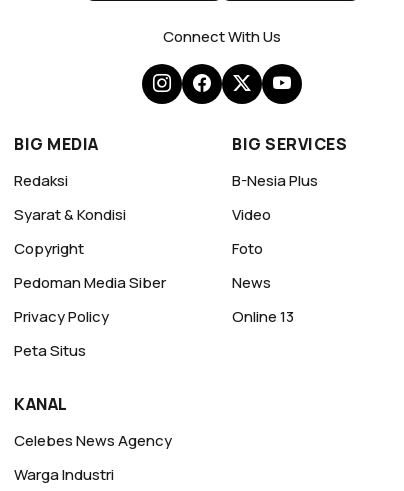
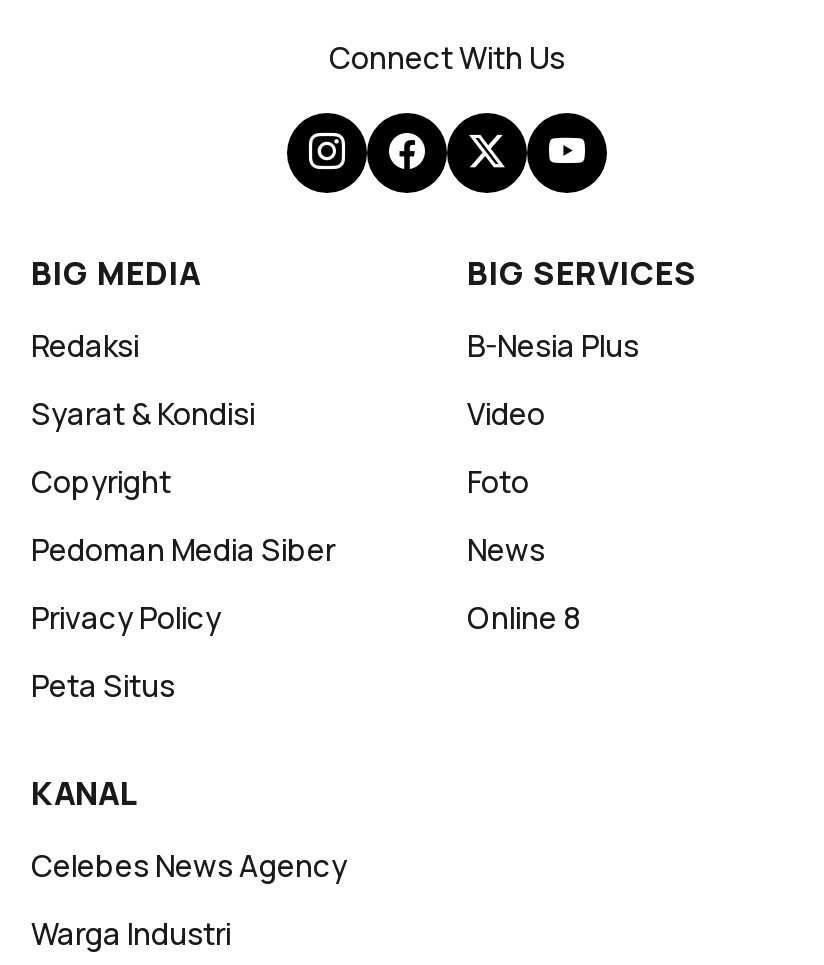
- Online 13
+ Online 8
